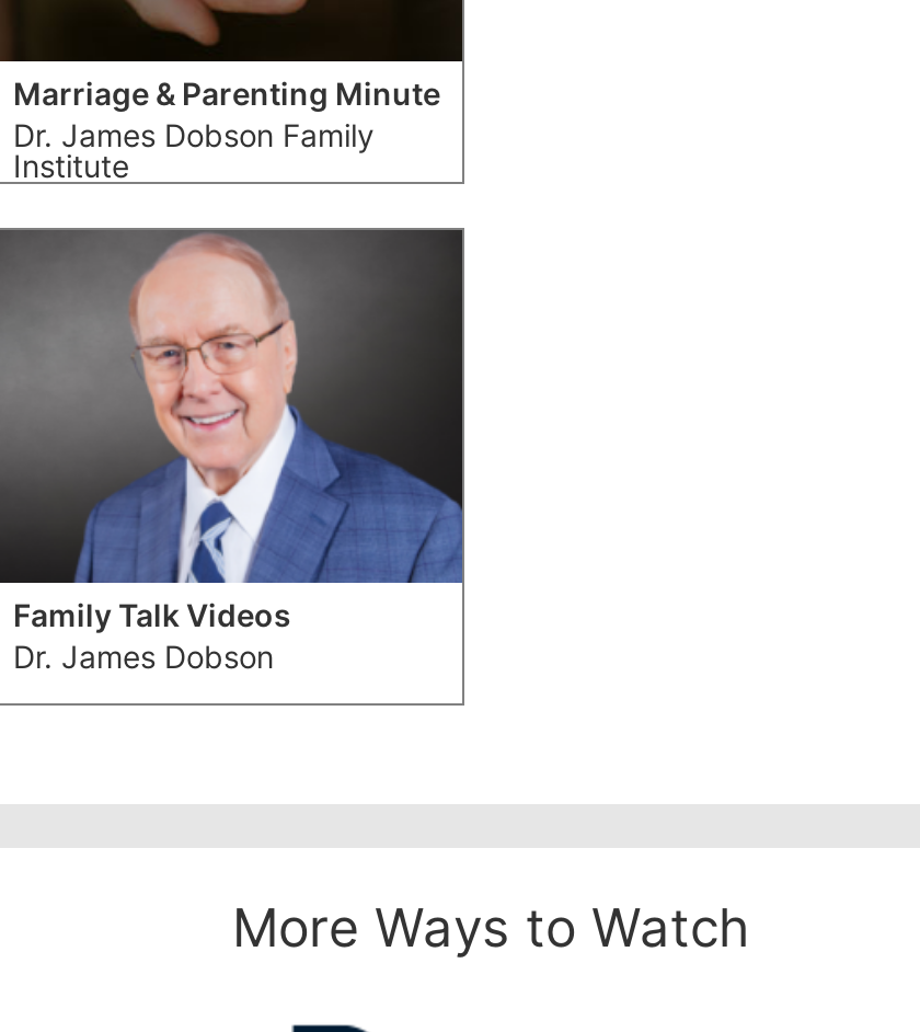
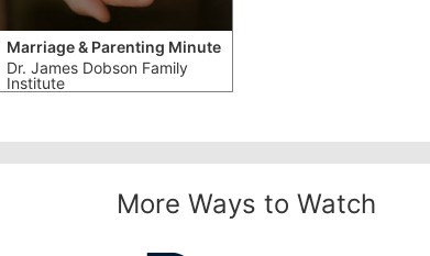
- [image]
- Family Talk Videos
- Dr. James Dobson
